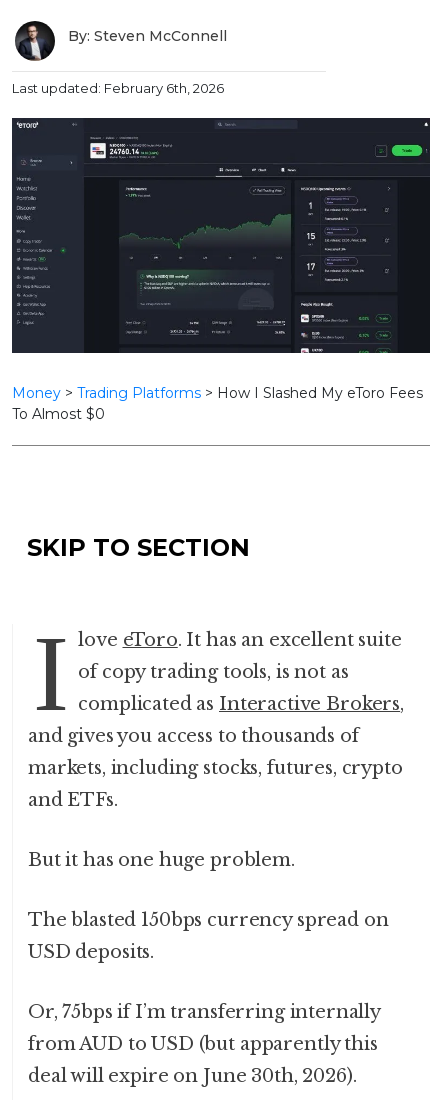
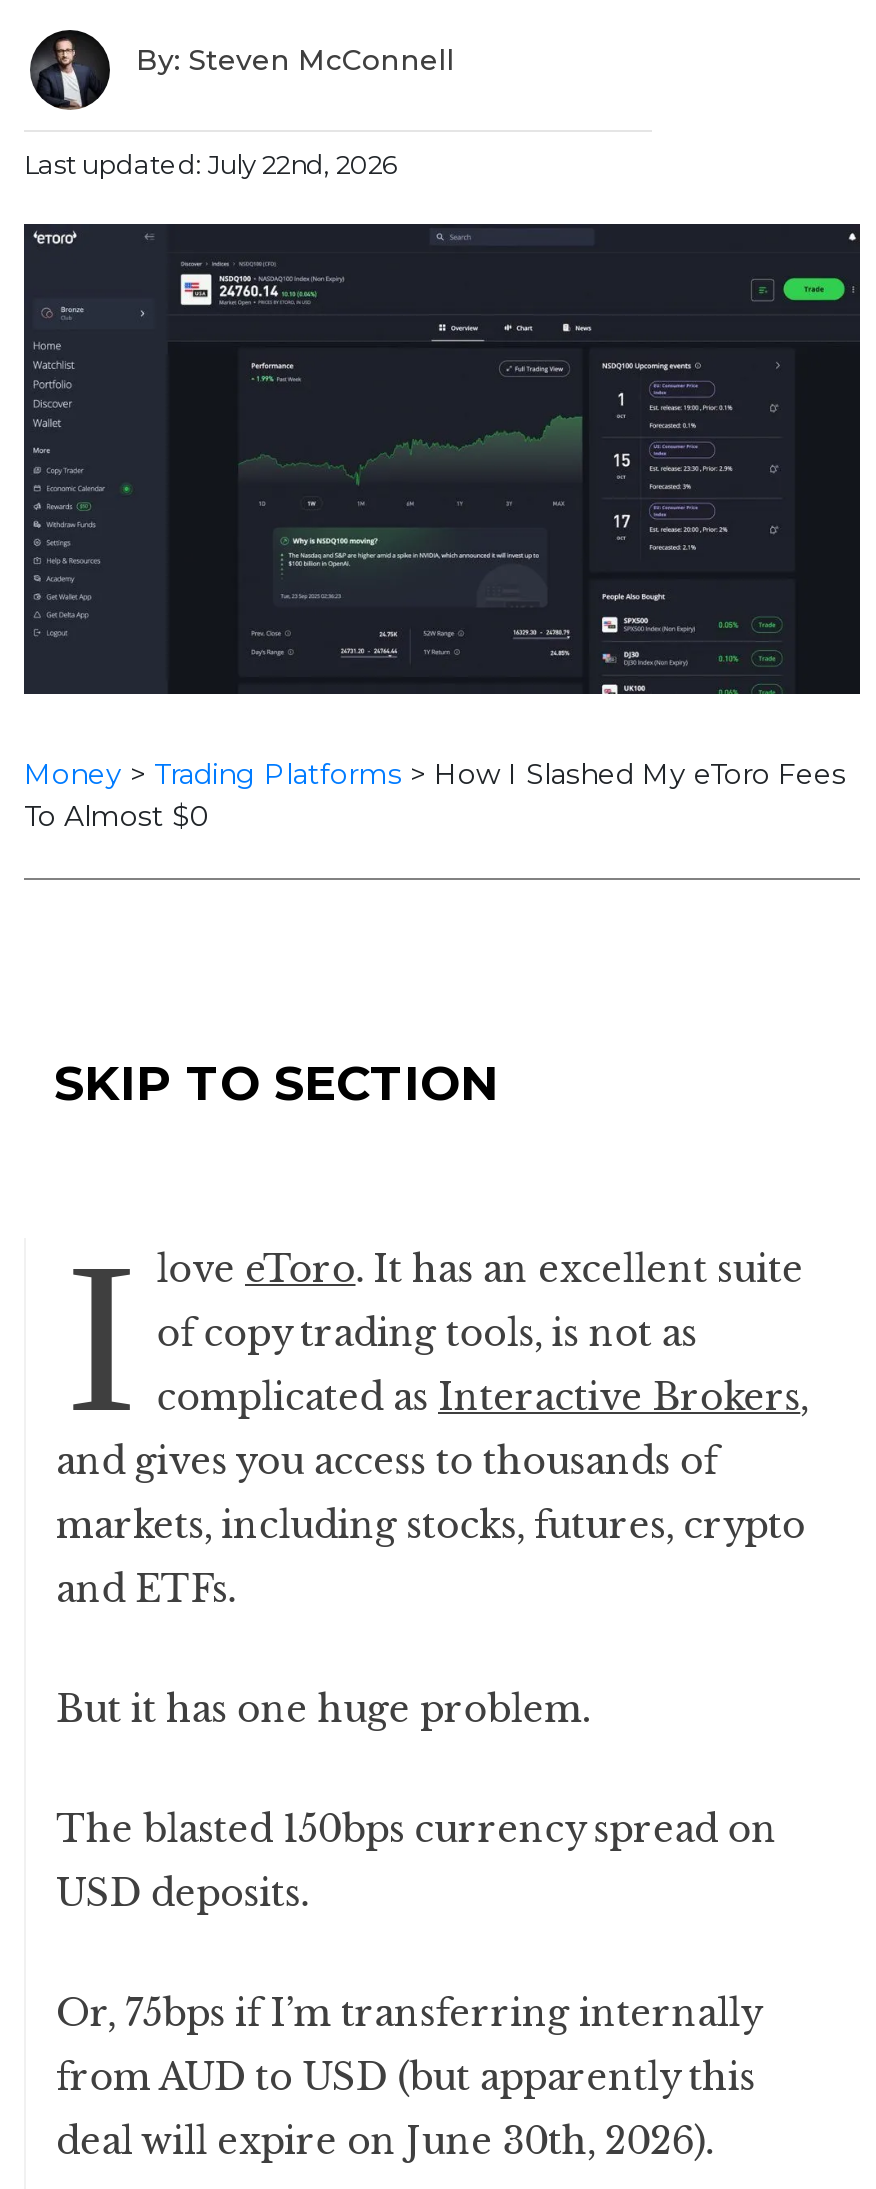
- Last updated: February 6th, 2026
+ Last updated: July 22nd, 2026
